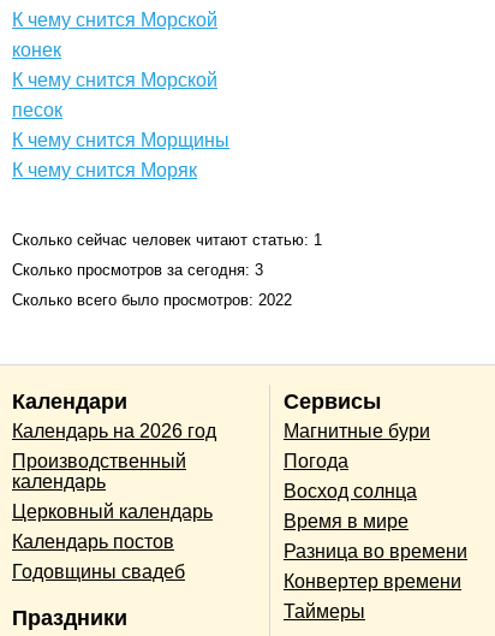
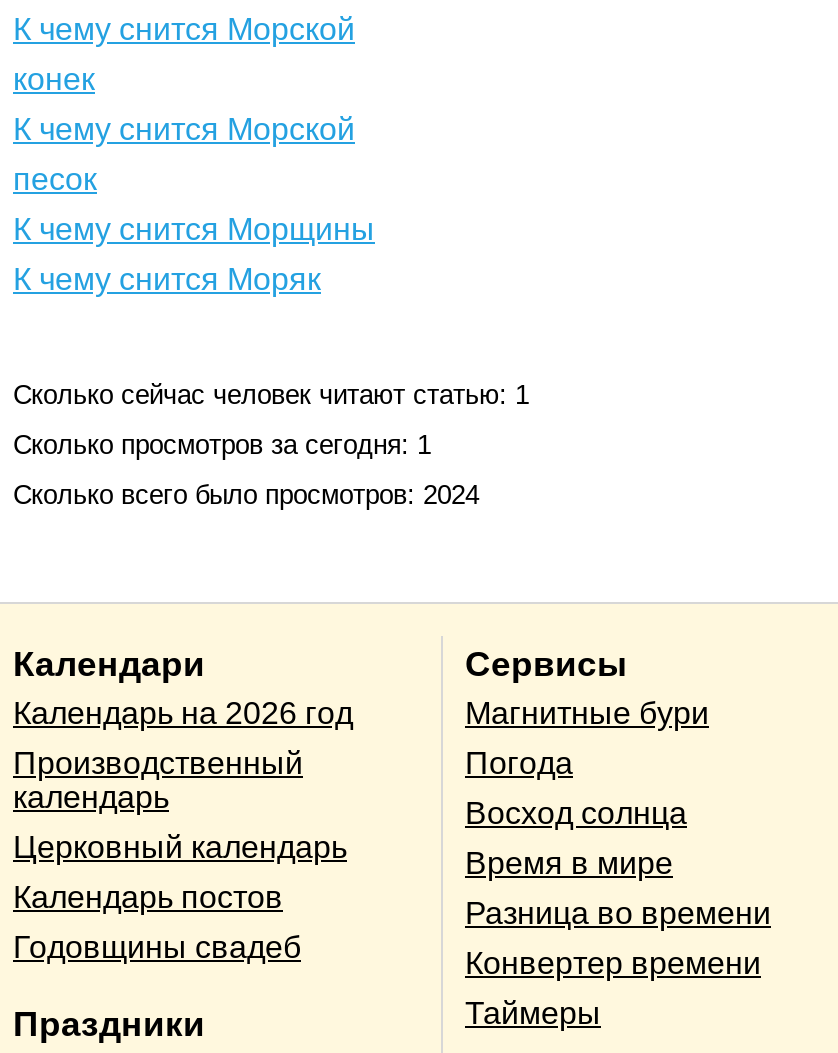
- Сколько просмотров за сегодня: 3
+ Сколько просмотров за сегодня: 1

- Сколько всего было просмотров: 2022
+ Сколько всего было просмотров: 2024
